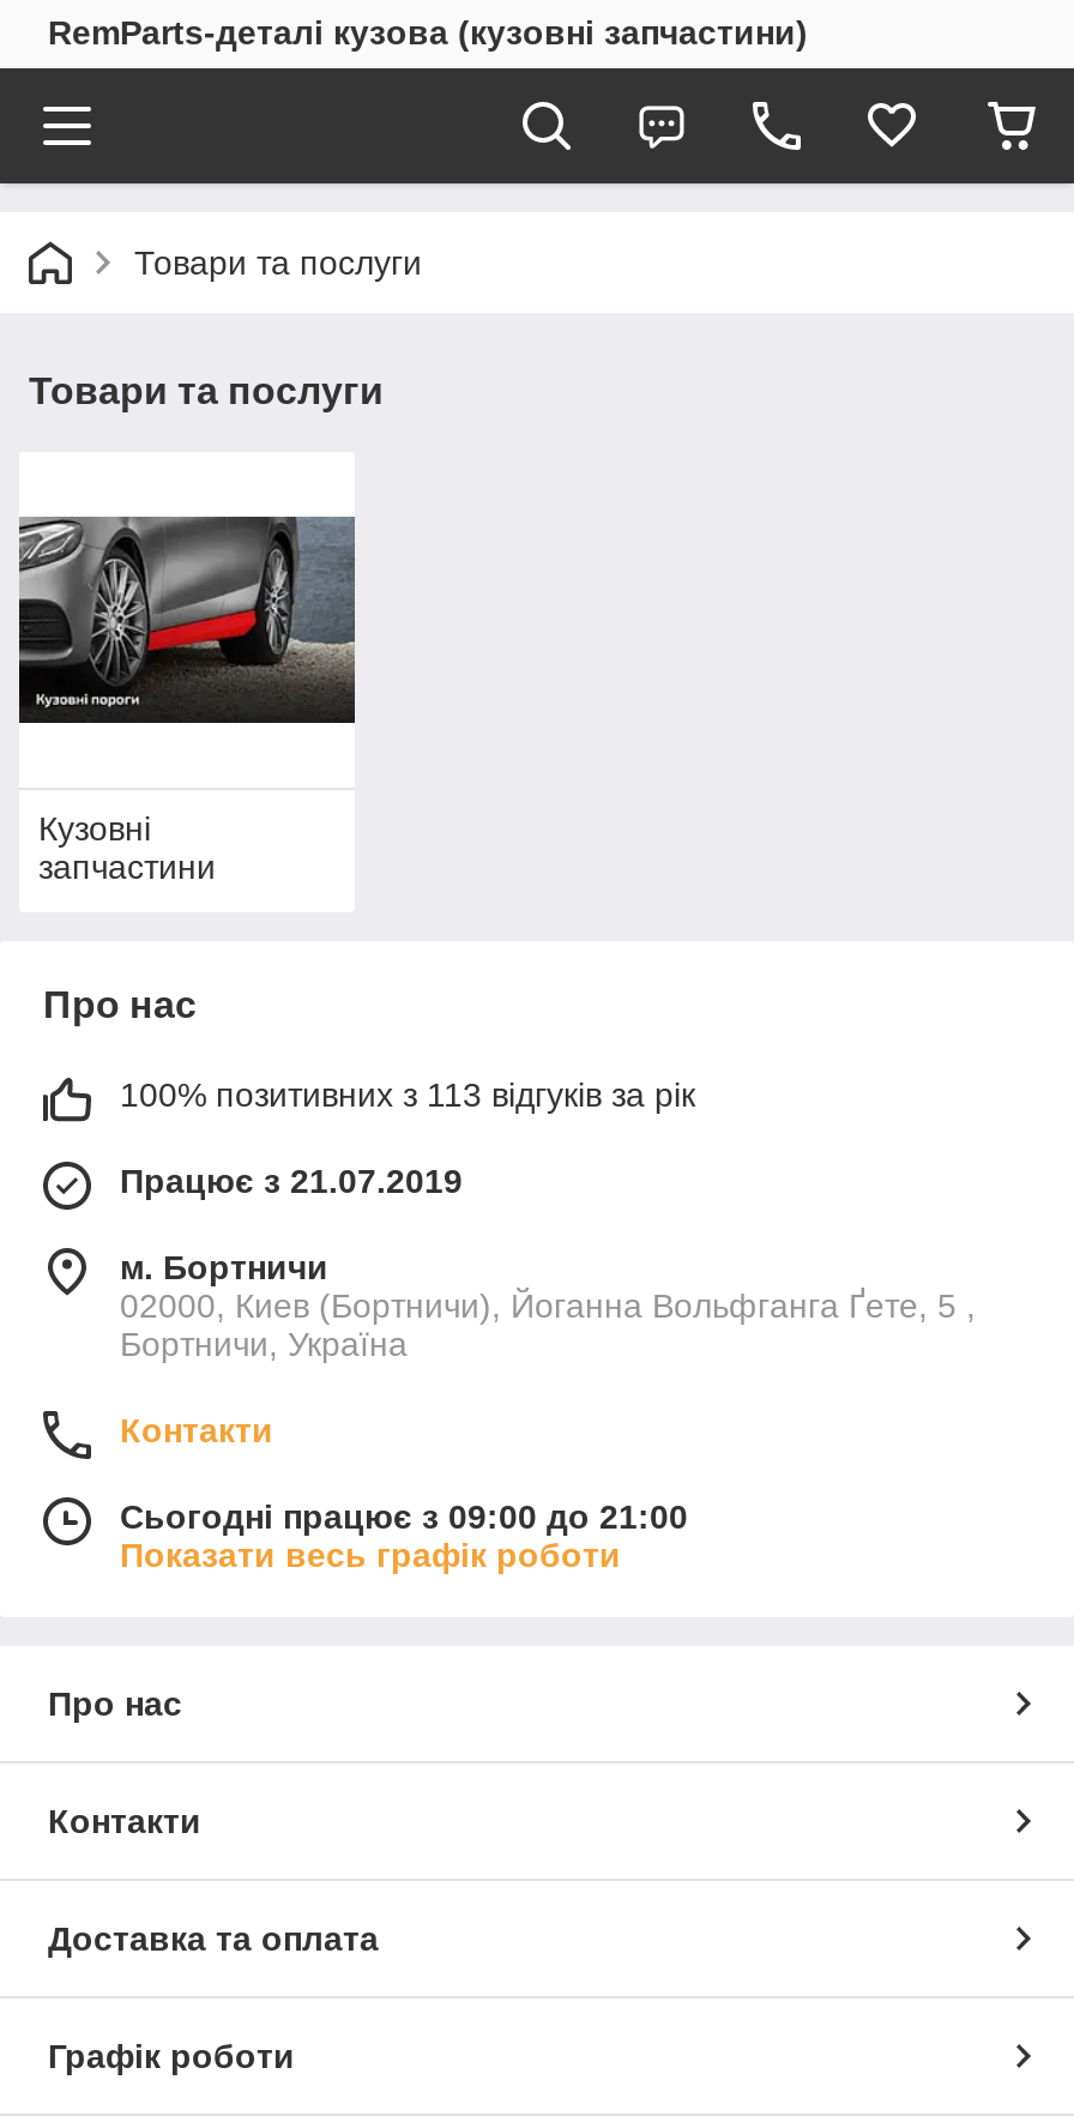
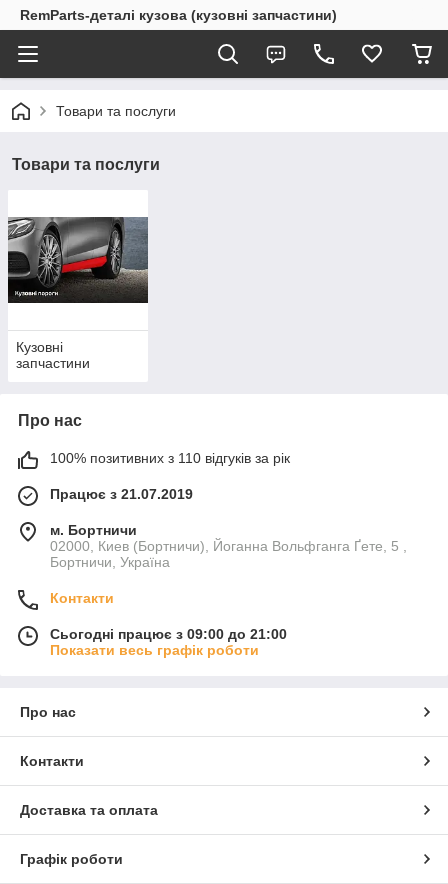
- 100% позитивних з 113 відгуків за рік
+ 100% позитивних з 110 відгуків за рік
